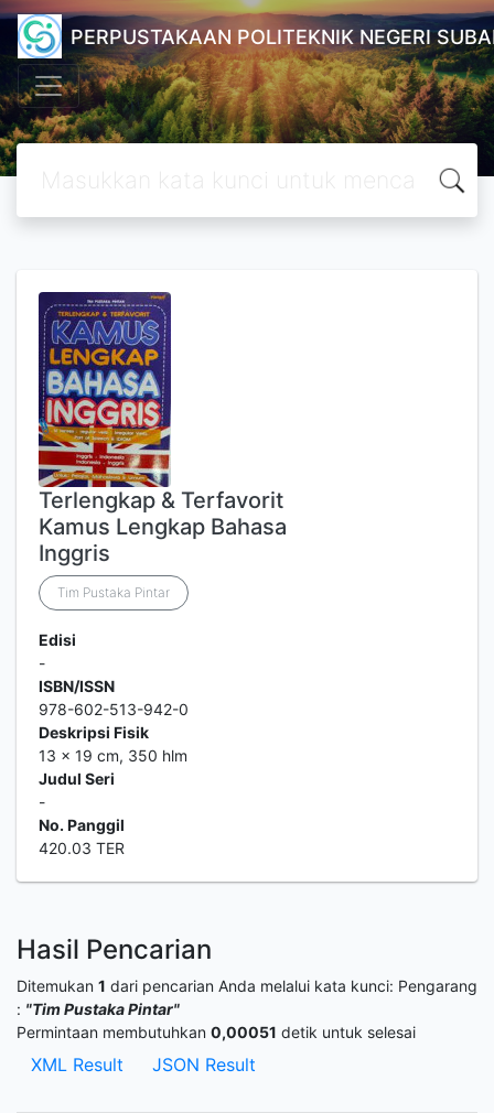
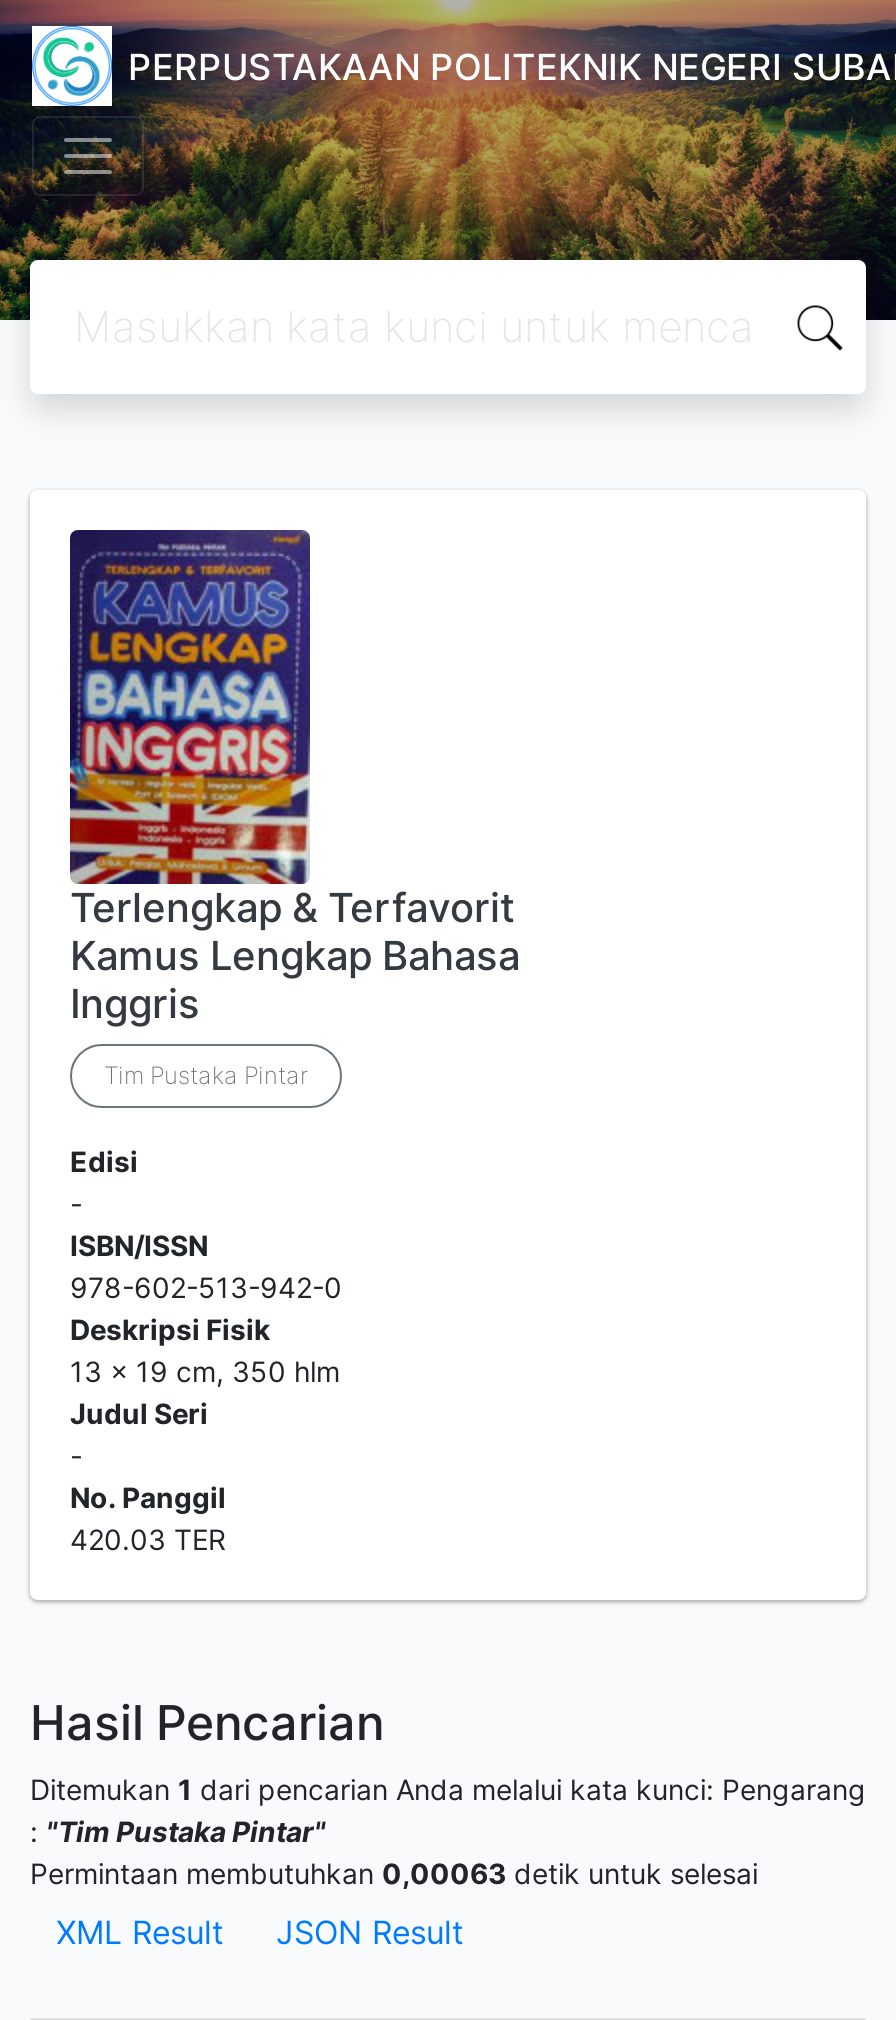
- Permintaan membutuhkan 0,00051 detik untuk selesai
+ Permintaan membutuhkan 0,00063 detik untuk selesai
